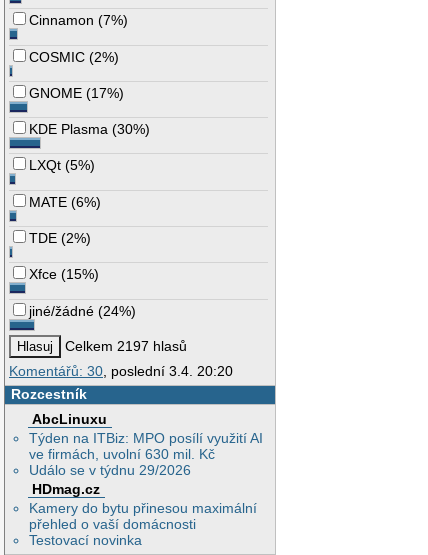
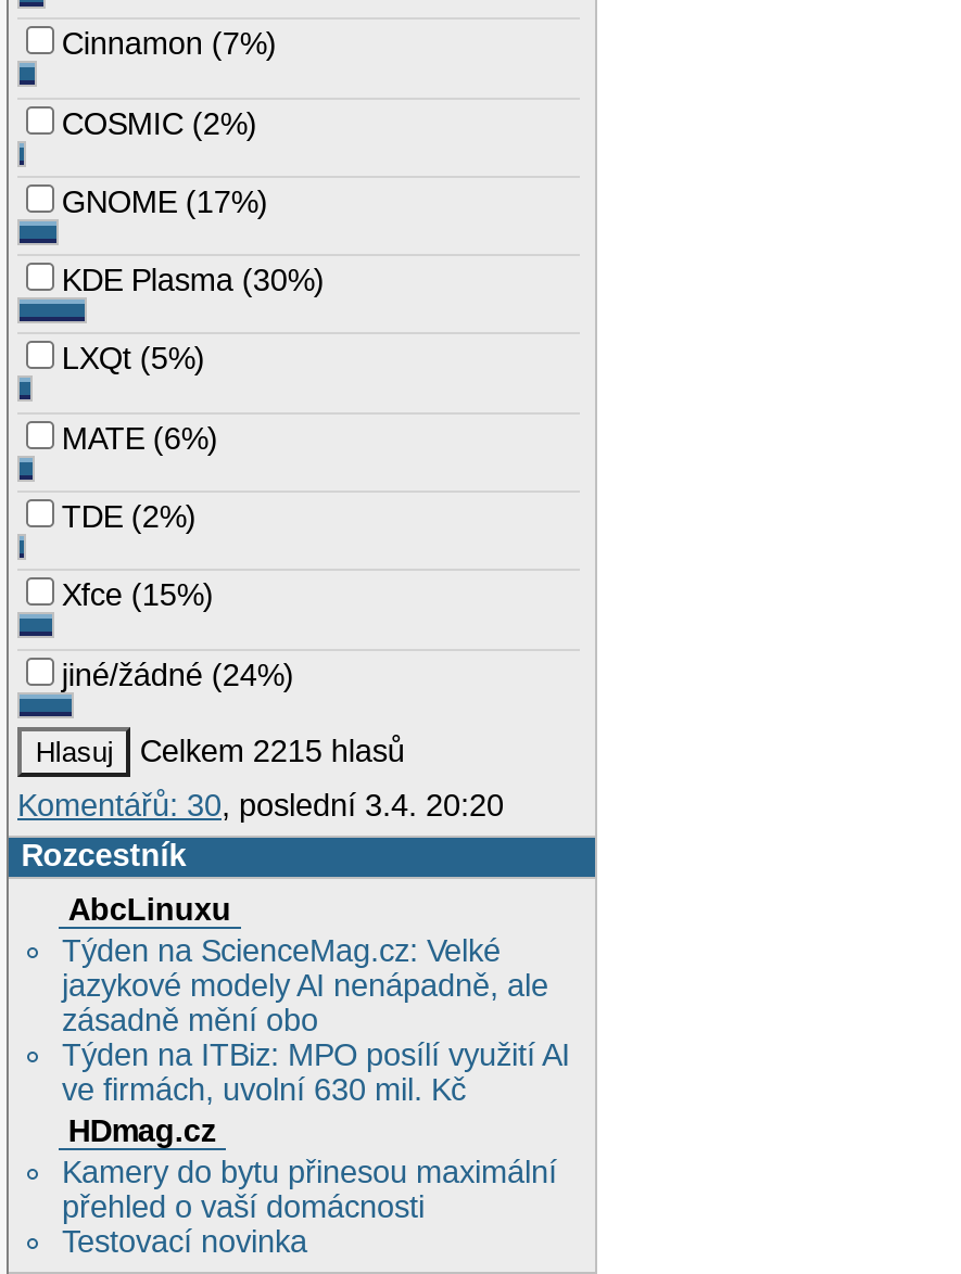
- Celkem 2197 hlasů
+ Celkem 2215 hlasů

+ Týden na ScienceMag.cz: Velké
+ jazykové modely AI nenápadně, ale
+ zásadně mění obo

moved down: Týden na ITBiz: MPO posílí využití AI | ve firmách, uvolní 630 mil. Kč

- Událo se v týdnu 29/2026
